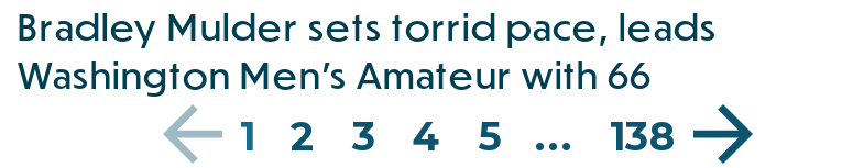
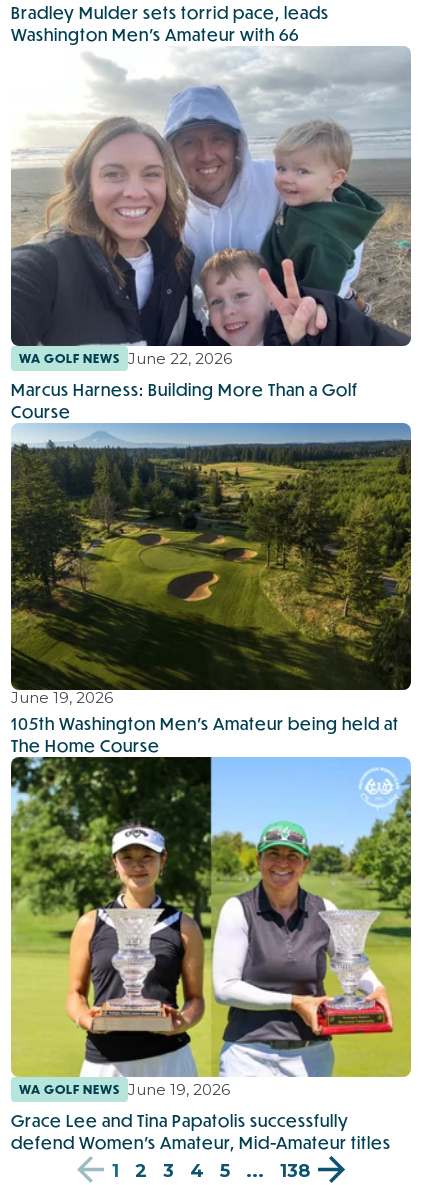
+ [image]
+ WA GOLF NEWS June 22, 2026
+ Marcus Harness: Building More Than a Golf
+ Course

+ [image]
+ June 19, 2026
+ 105th Washington Men's Amateur being held at
+ The Home Course

+ [image]
+ WA GOLF NEWS June 19, 2026
+ Grace Lee and Tina Papatolis successfully
+ defend Women’s Amateur, Mid-Amateur titles
